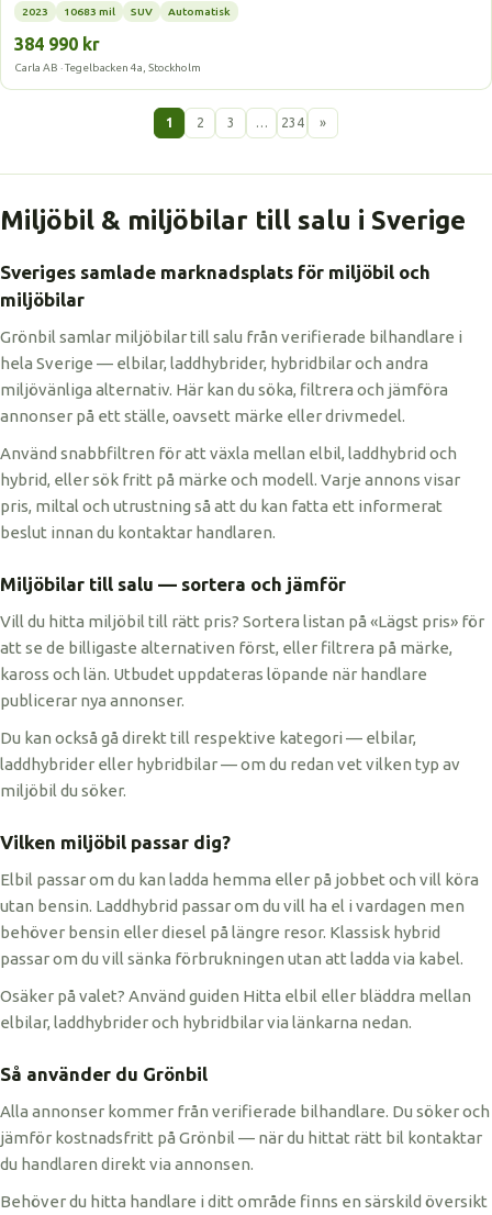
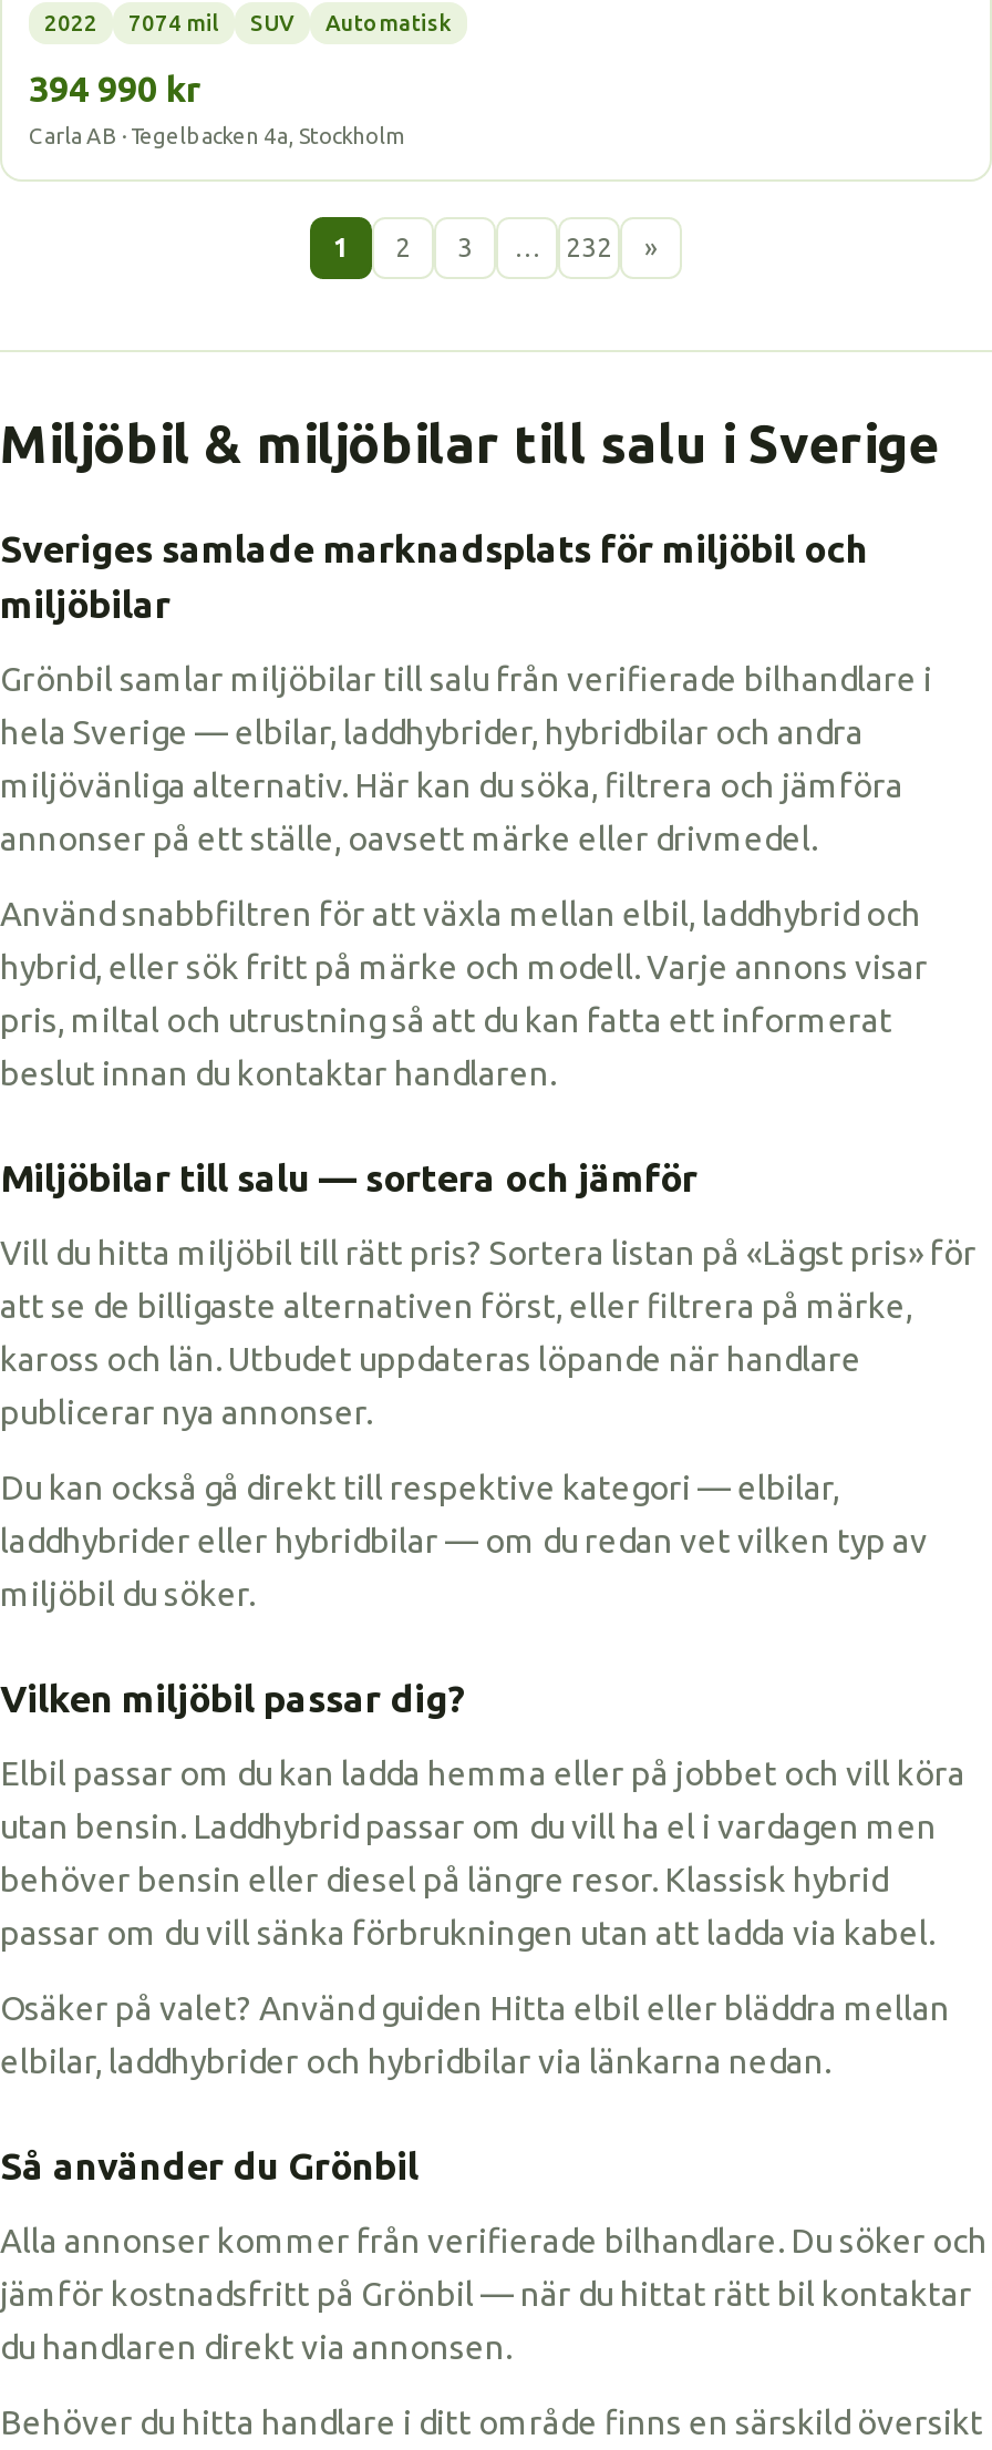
- 2023
- 10683 mil
+ 2022
+ 7074 mil

- 384 990 kr
+ 394 990 kr

- 234
+ 232
